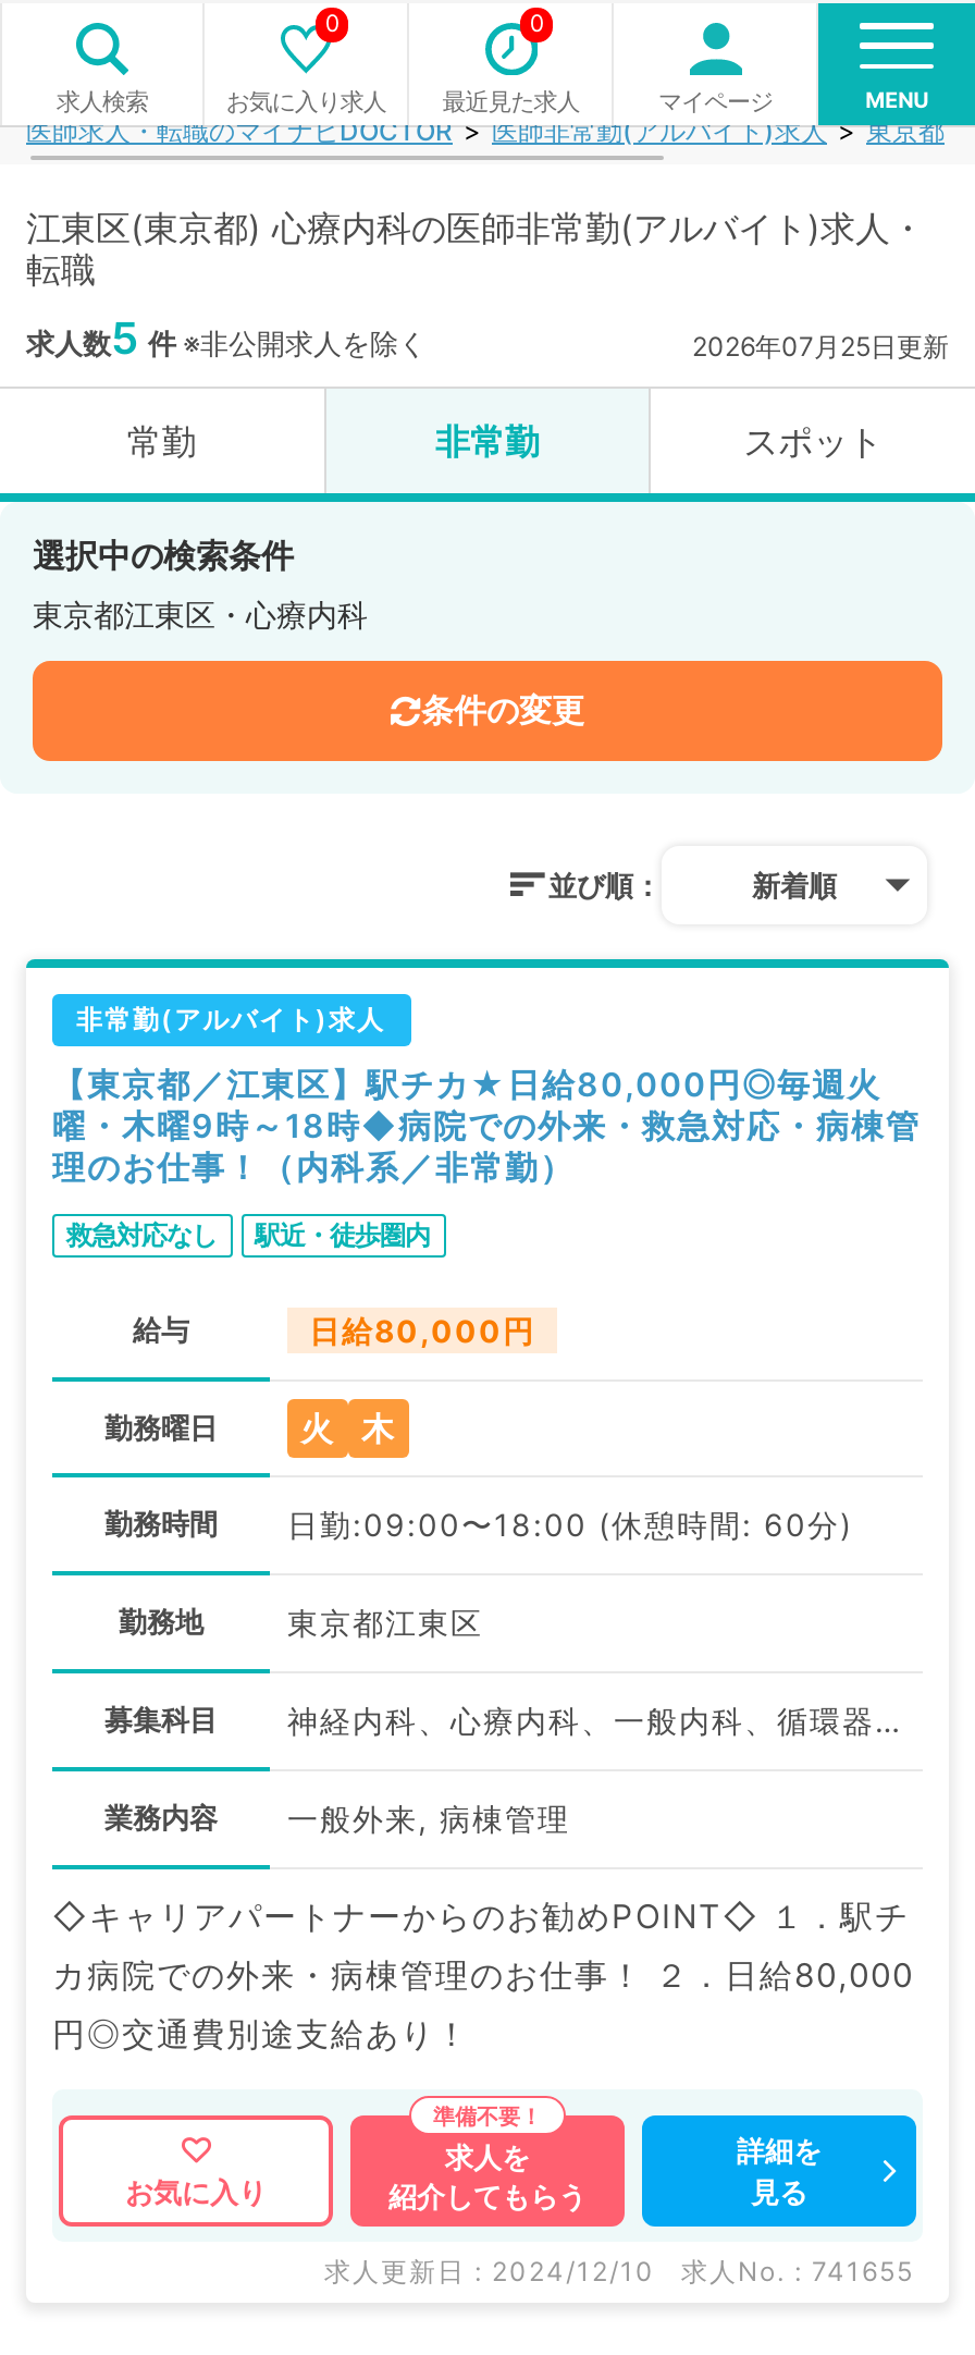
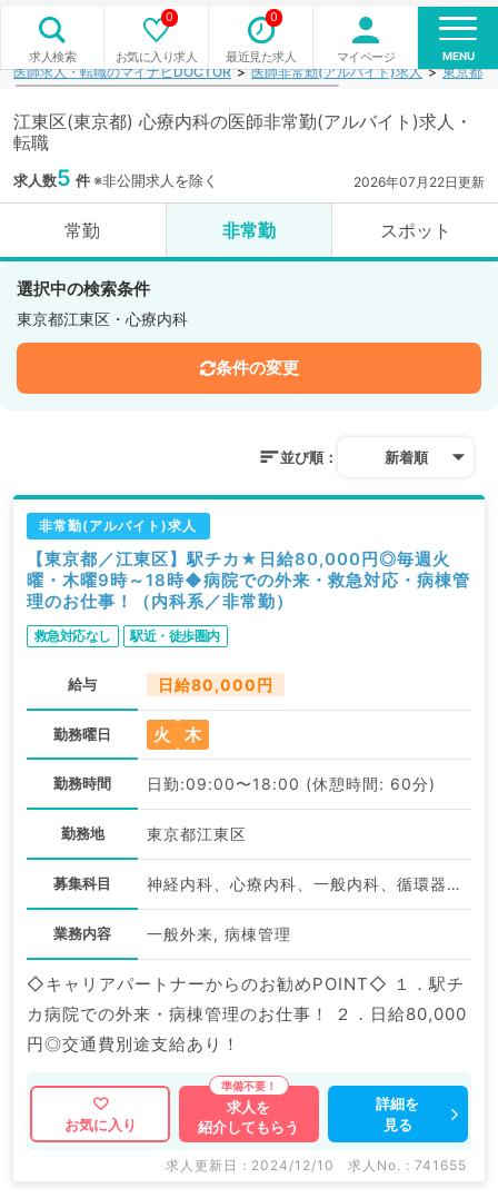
- 2026年07月25日更新
+ 2026年07月22日更新
